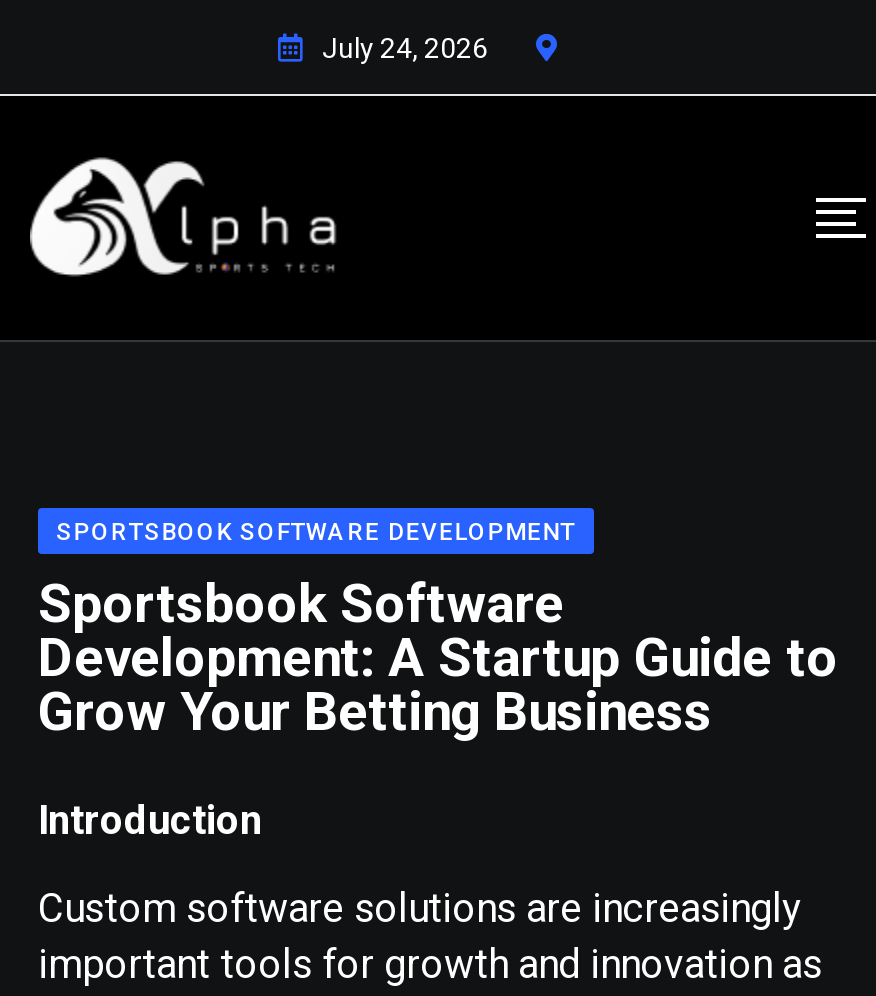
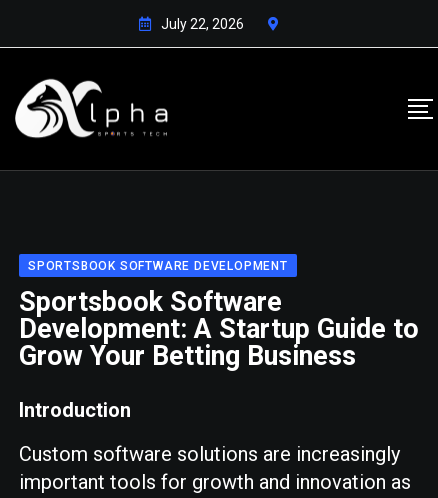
- July 24, 2026
+ July 22, 2026
